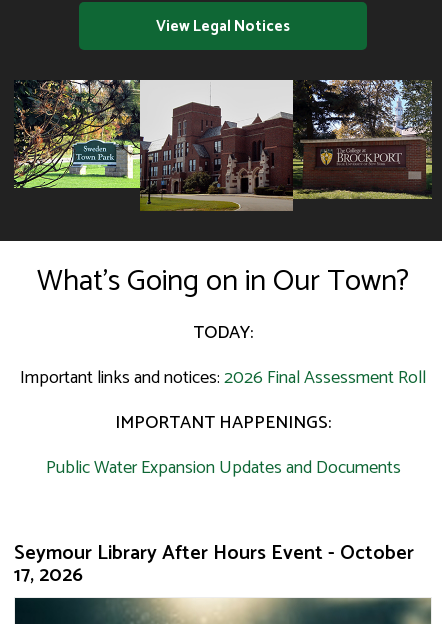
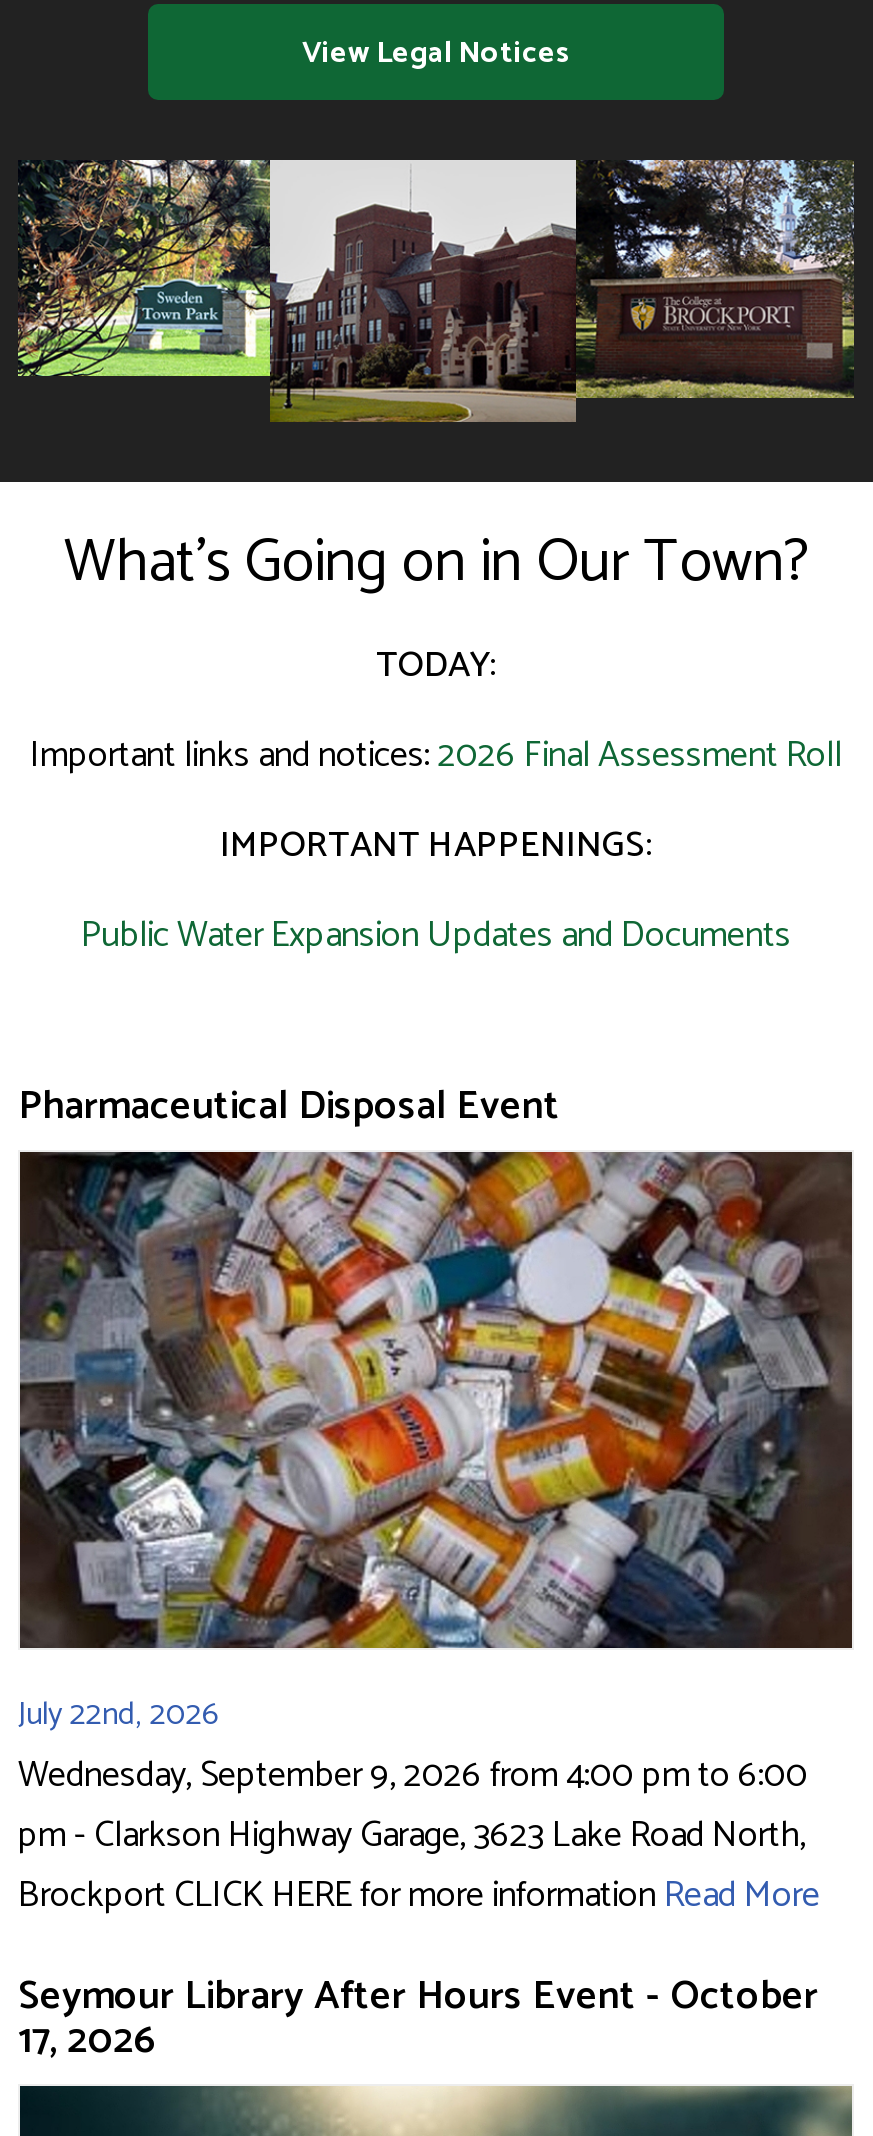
+ Pharmaceutical Disposal Event

+ [image]
+ July 22nd, 2026
+ Wednesday, September 9, 2026 from 4:00 pm to 6:00
+ pm - Clarkson Highway Garage, 3623 Lake Road North,
+ Brockport CLICK HERE for more information Read More
